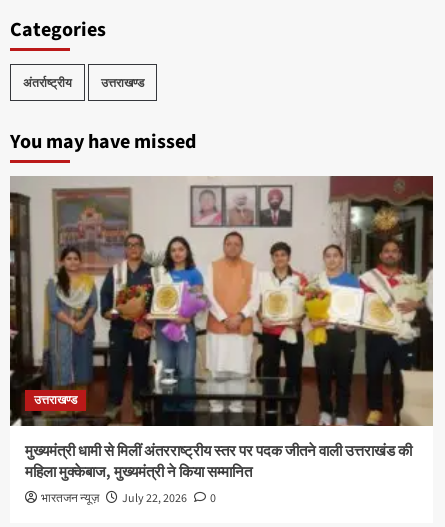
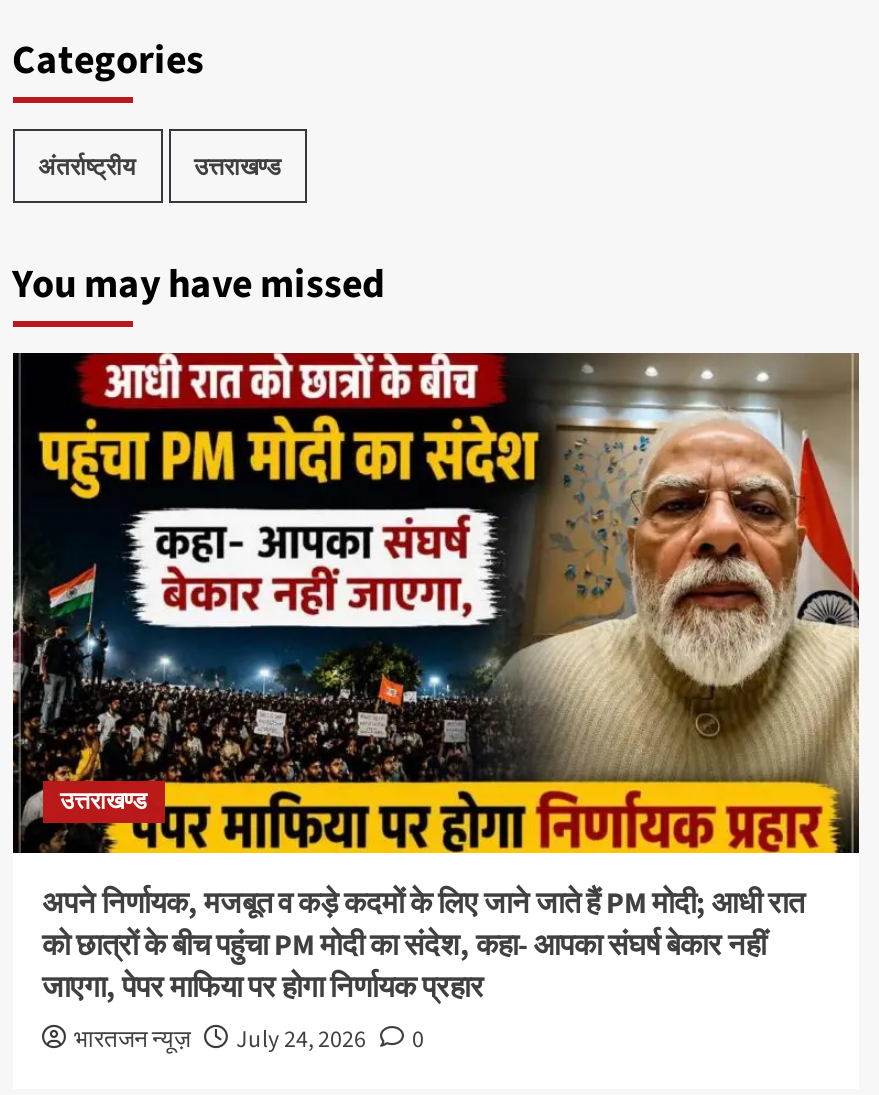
- [image]
- मुख्यमंत्री धामी से मिलीं अंतरराष्ट्रीय स्तर पर पदक जीतने वाली उत्तराखंड की
- महिला मुक्केबाज, मुख्यमंत्री ने किया सम्मानित
+ [image]
+ अपने निर्णायक, मजबूत व कड़े कदमों के लिए जाने जाते हैं PM मोदी; आधी रात
+ को छात्रों के बीच पहुंचा PM मोदी का संदेश, कहा- आपका संघर्ष बेकार नहीं
+ जाएगा, पेपर माफिया पर होगा निर्णायक प्रहार

- भारतजन न्यूज़ July 22, 2026 0
+ भारतजन न्यूज़ July 24, 2026 0
